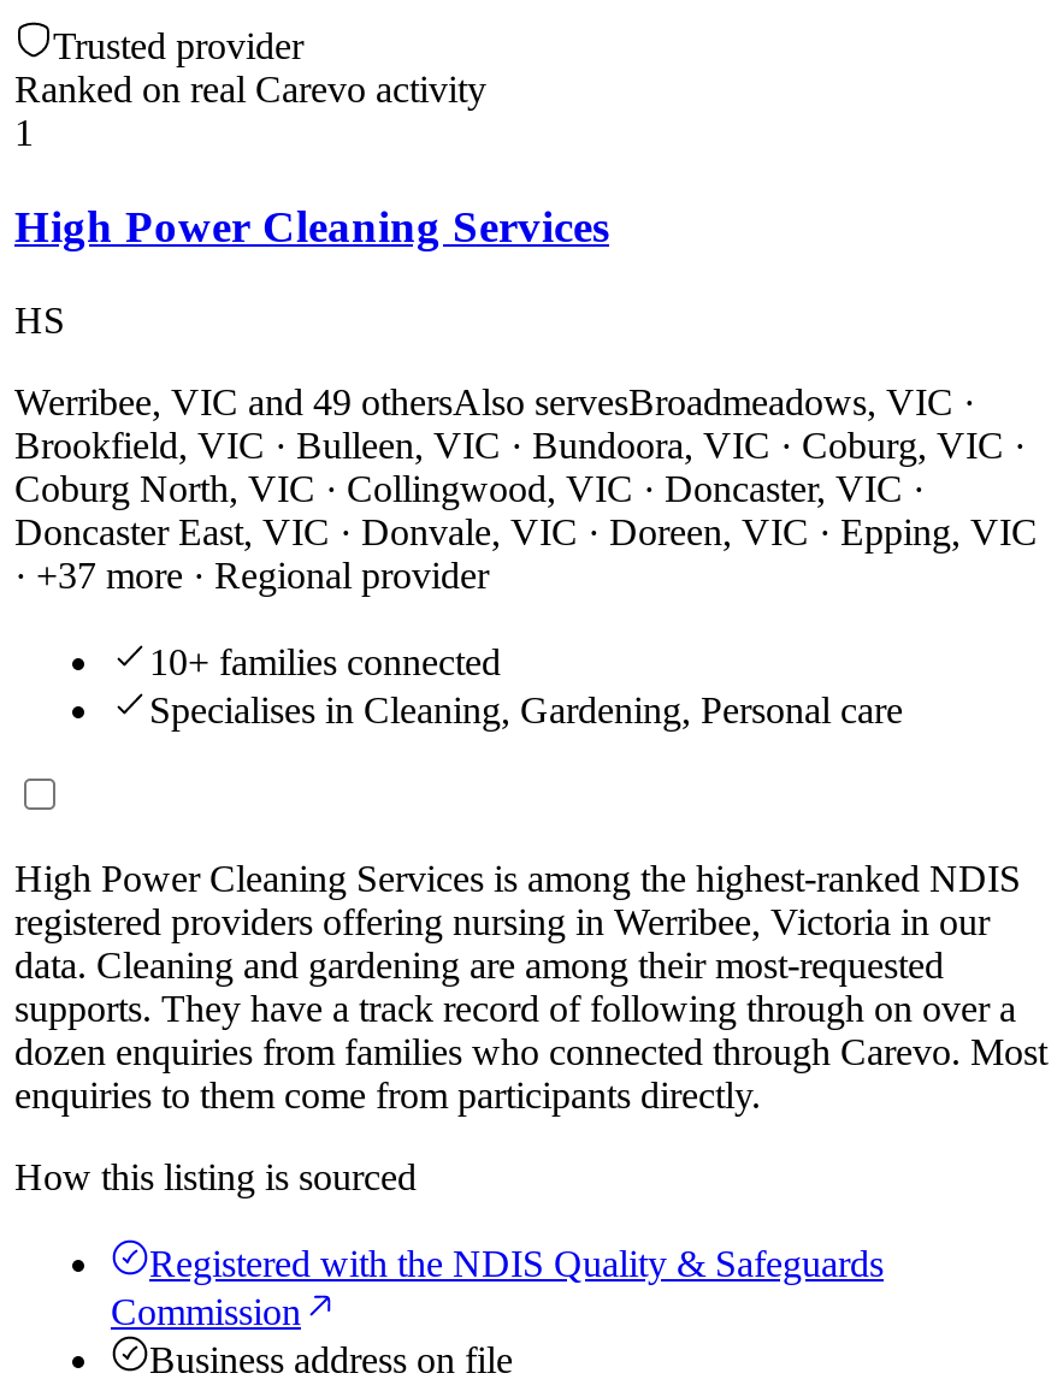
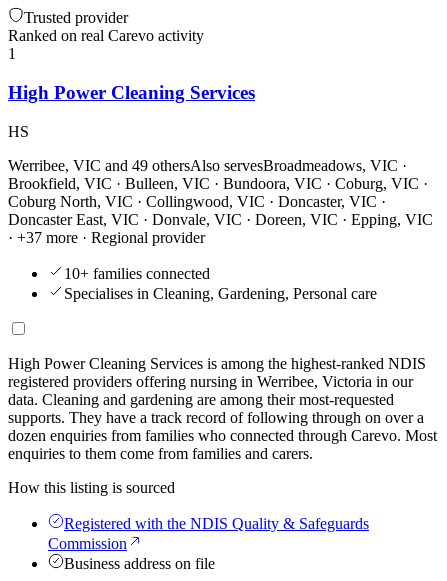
- enquiries to them come from participants directly.
+ enquiries to them come from families and carers.
